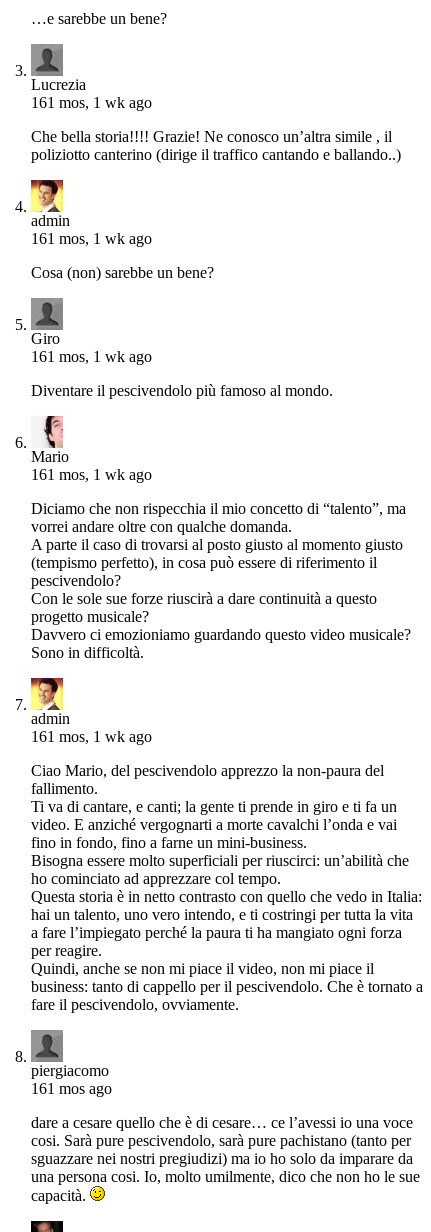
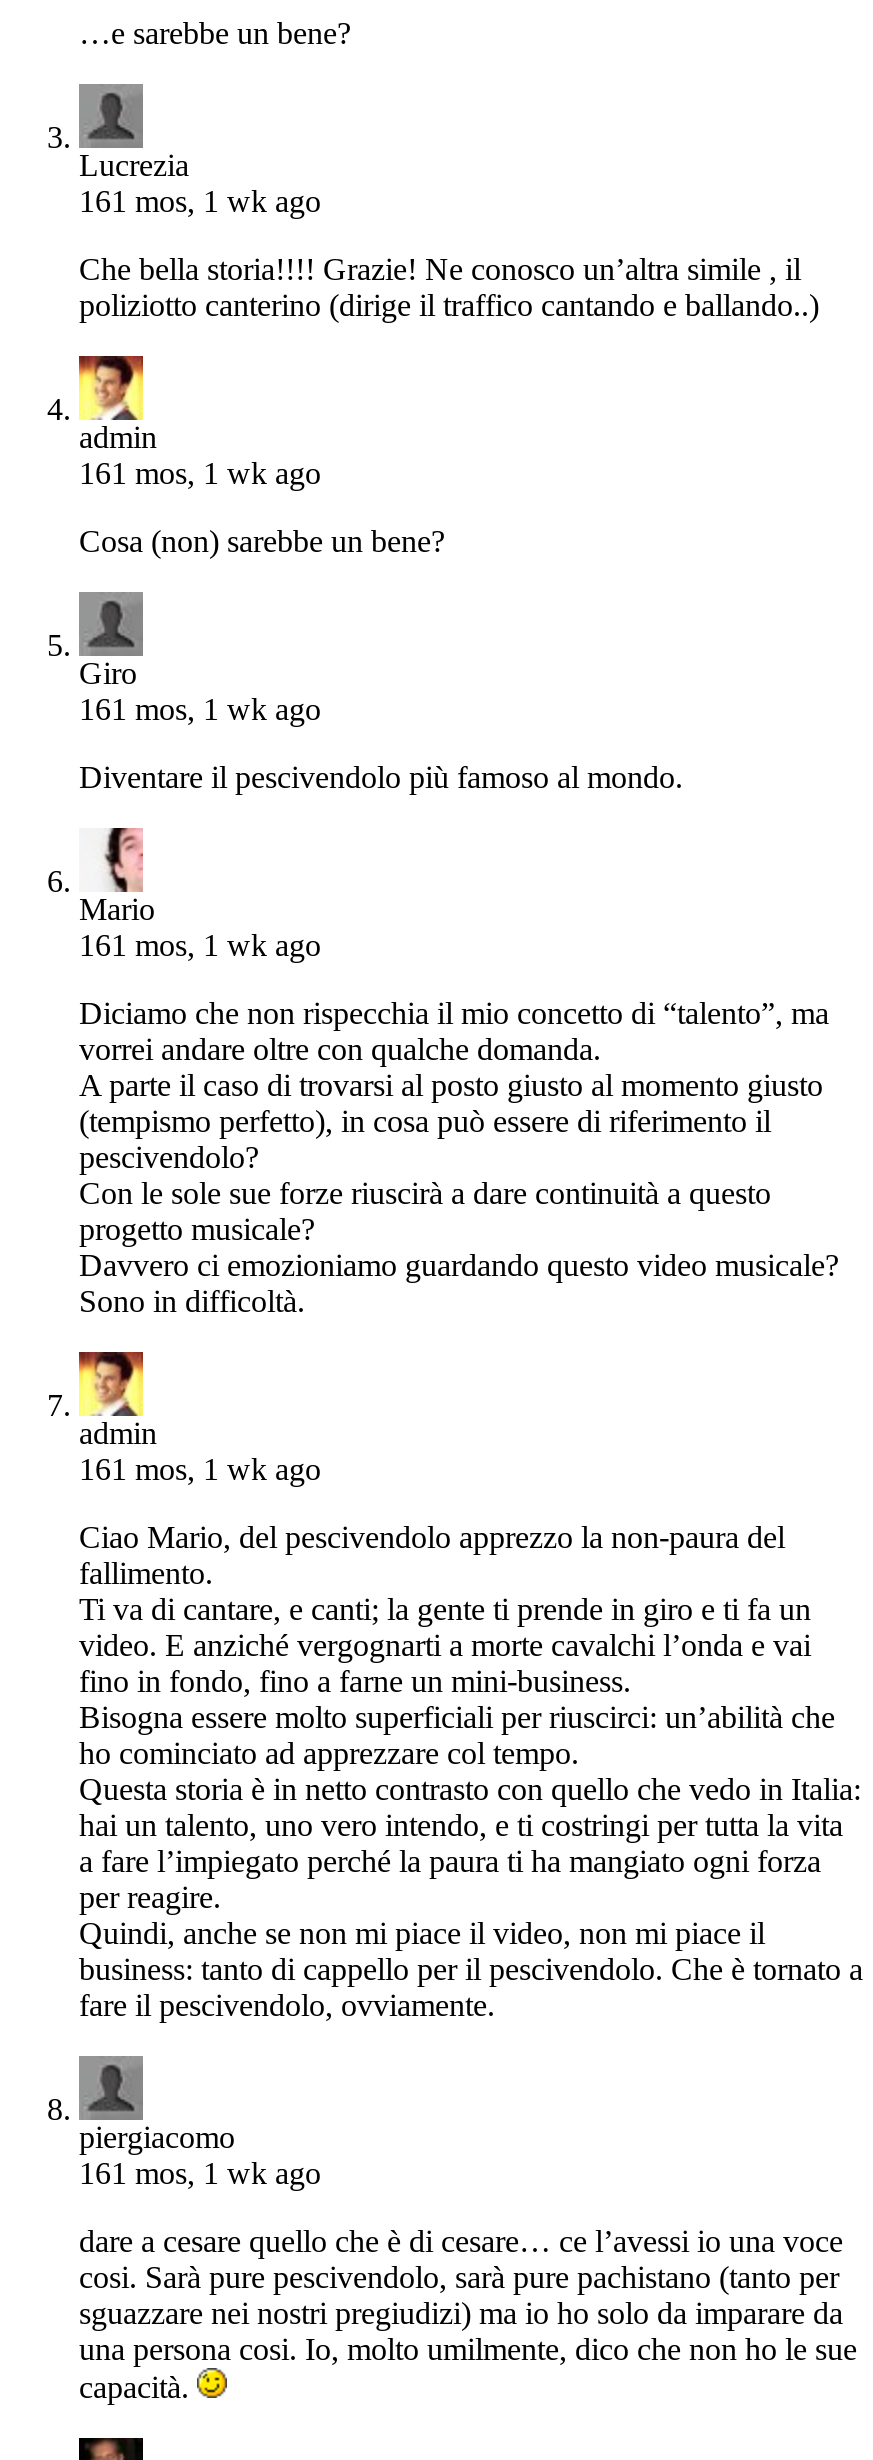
- 161 mos ago
+ 161 mos, 1 wk ago
